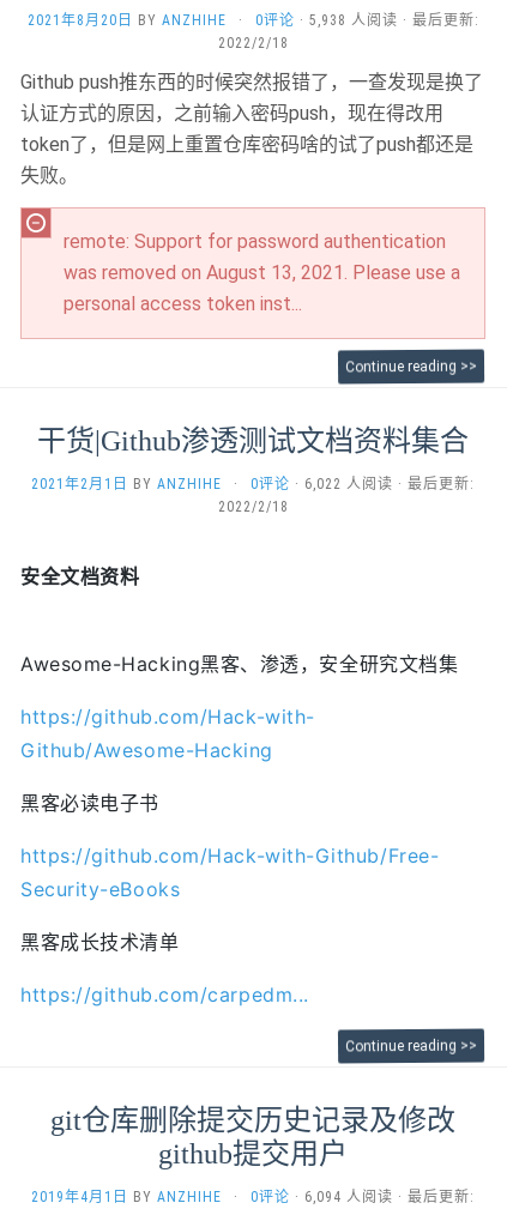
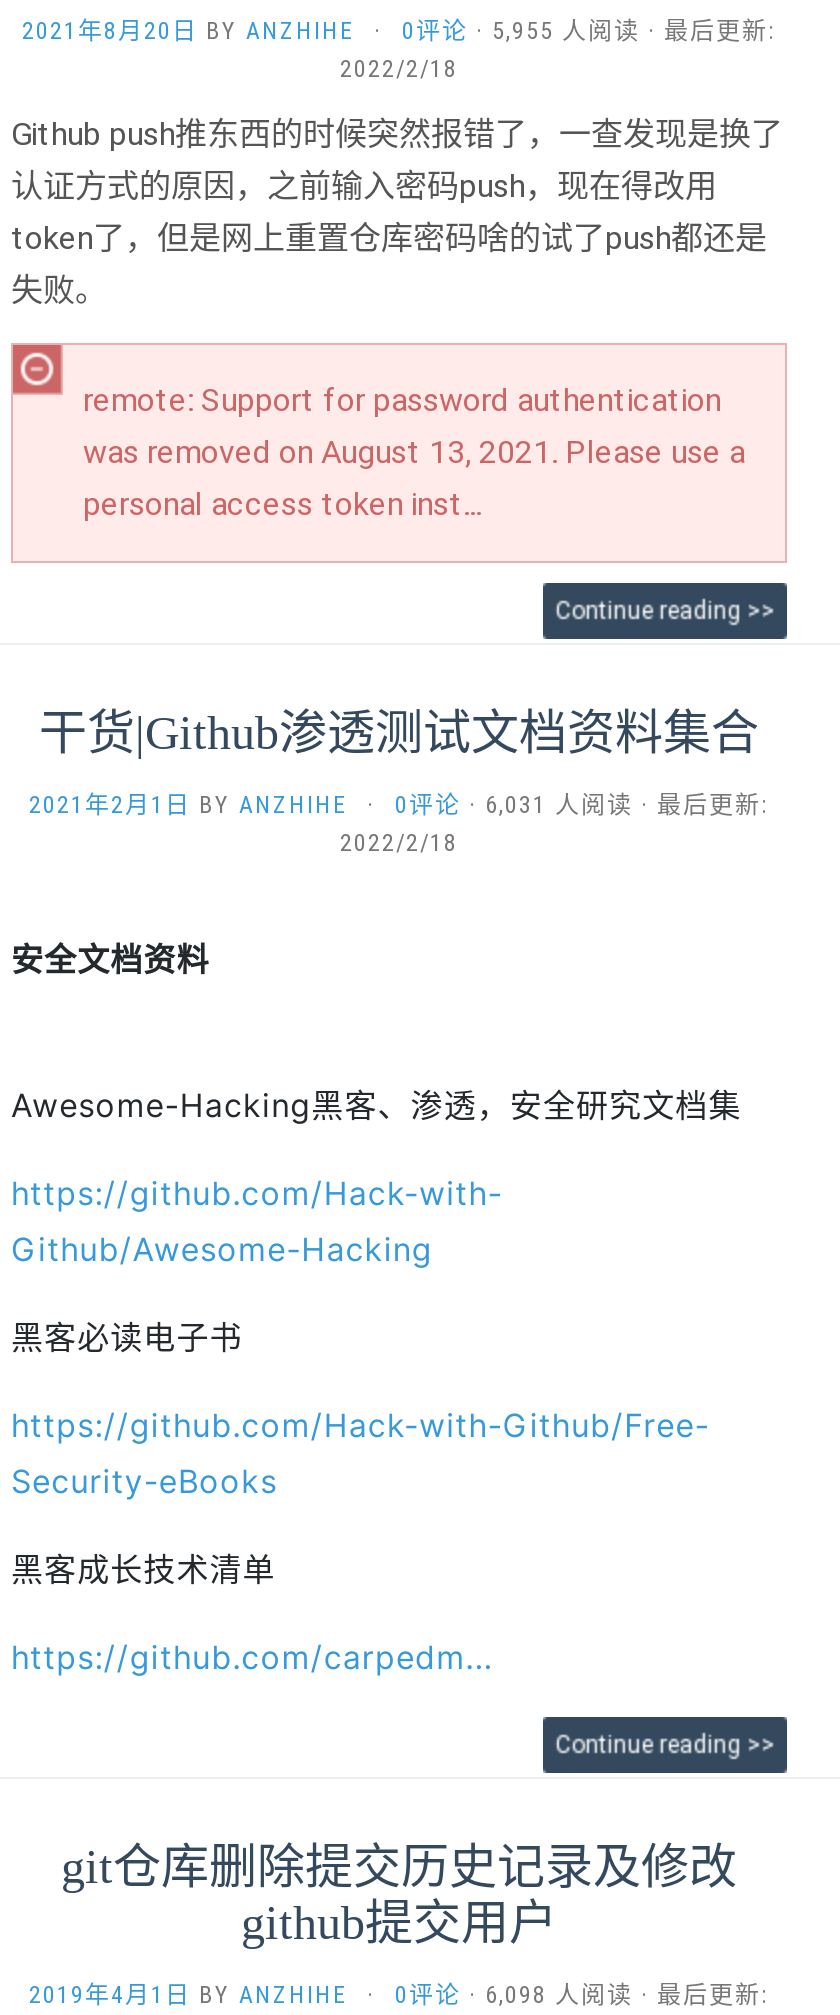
- 0评论· 5,938 人阅读 · 最后更新:
+ 0评论· 5,955 人阅读 · 最后更新:

- 0评论· 6,022 人阅读 · 最后更新:
+ 0评论· 6,031 人阅读 · 最后更新:

- 0评论· 6,094 人阅读 · 最后更新:
+ 0评论· 6,098 人阅读 · 最后更新:
